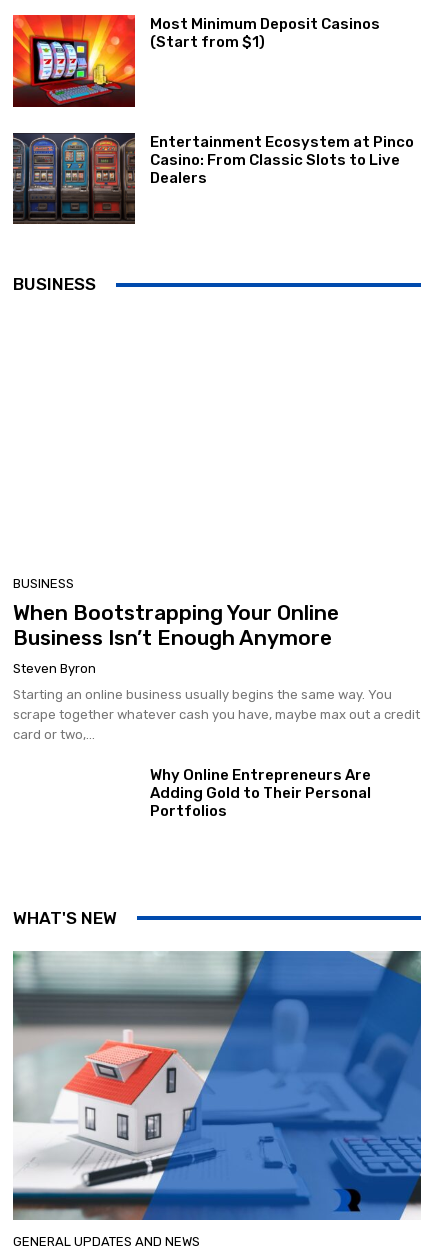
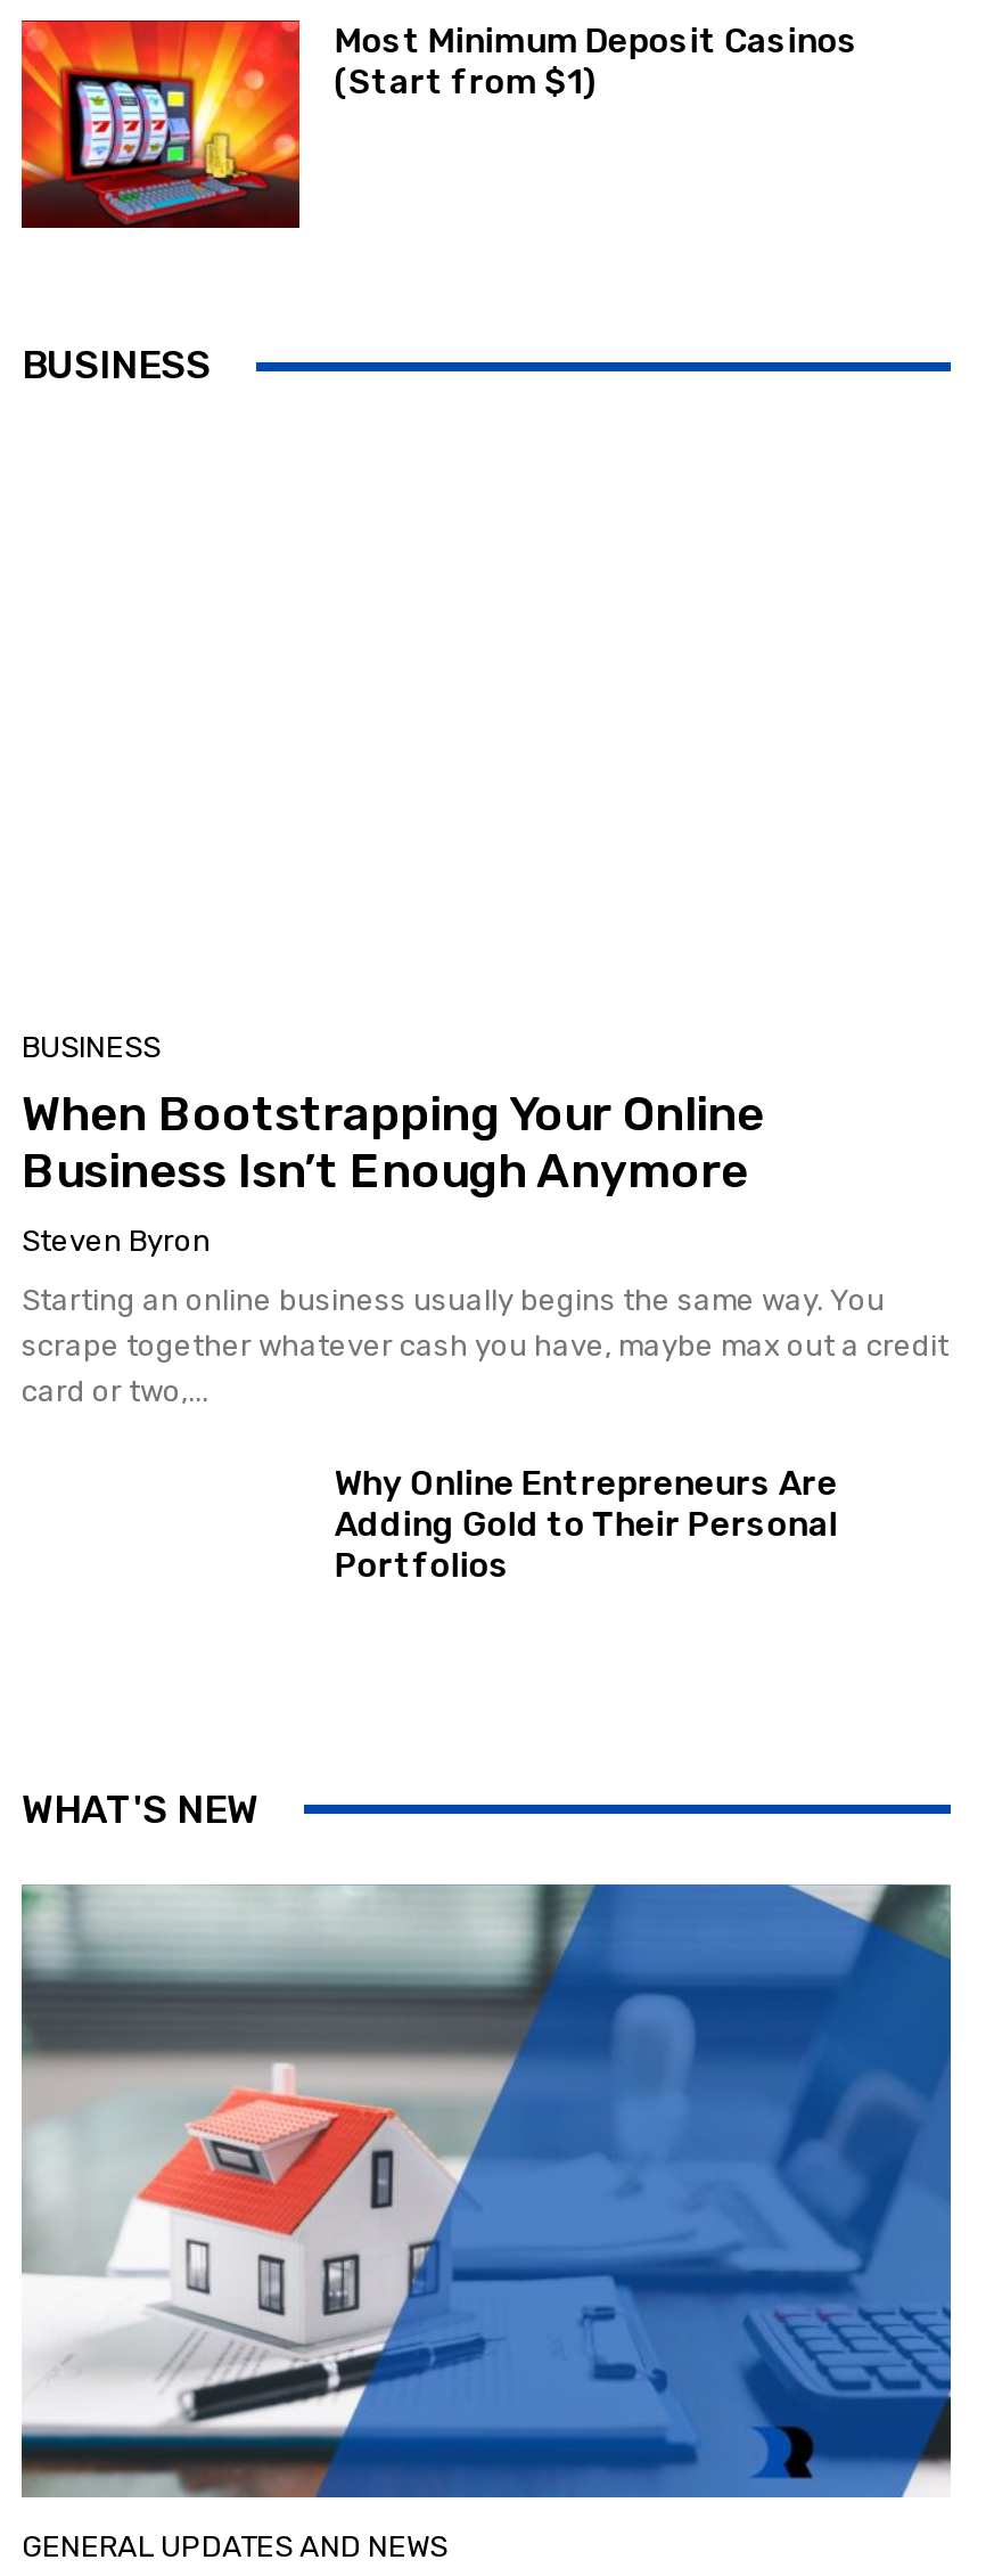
- [image]
- Entertainment Ecosystem at Pinco
- Casino: From Classic Slots to Live
- Dealers
